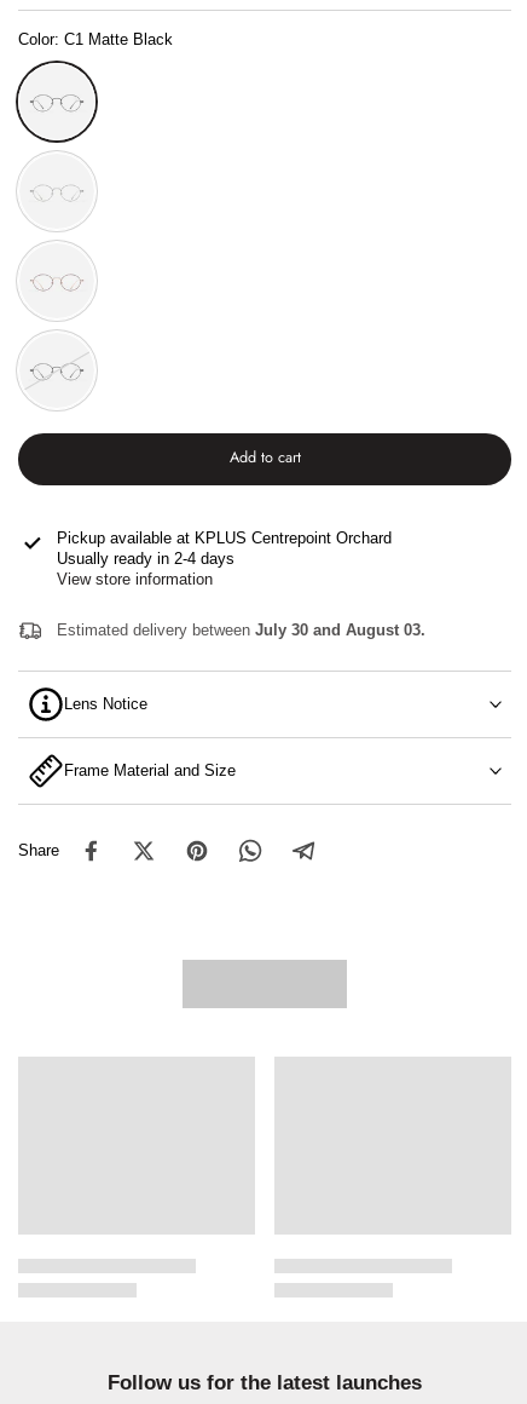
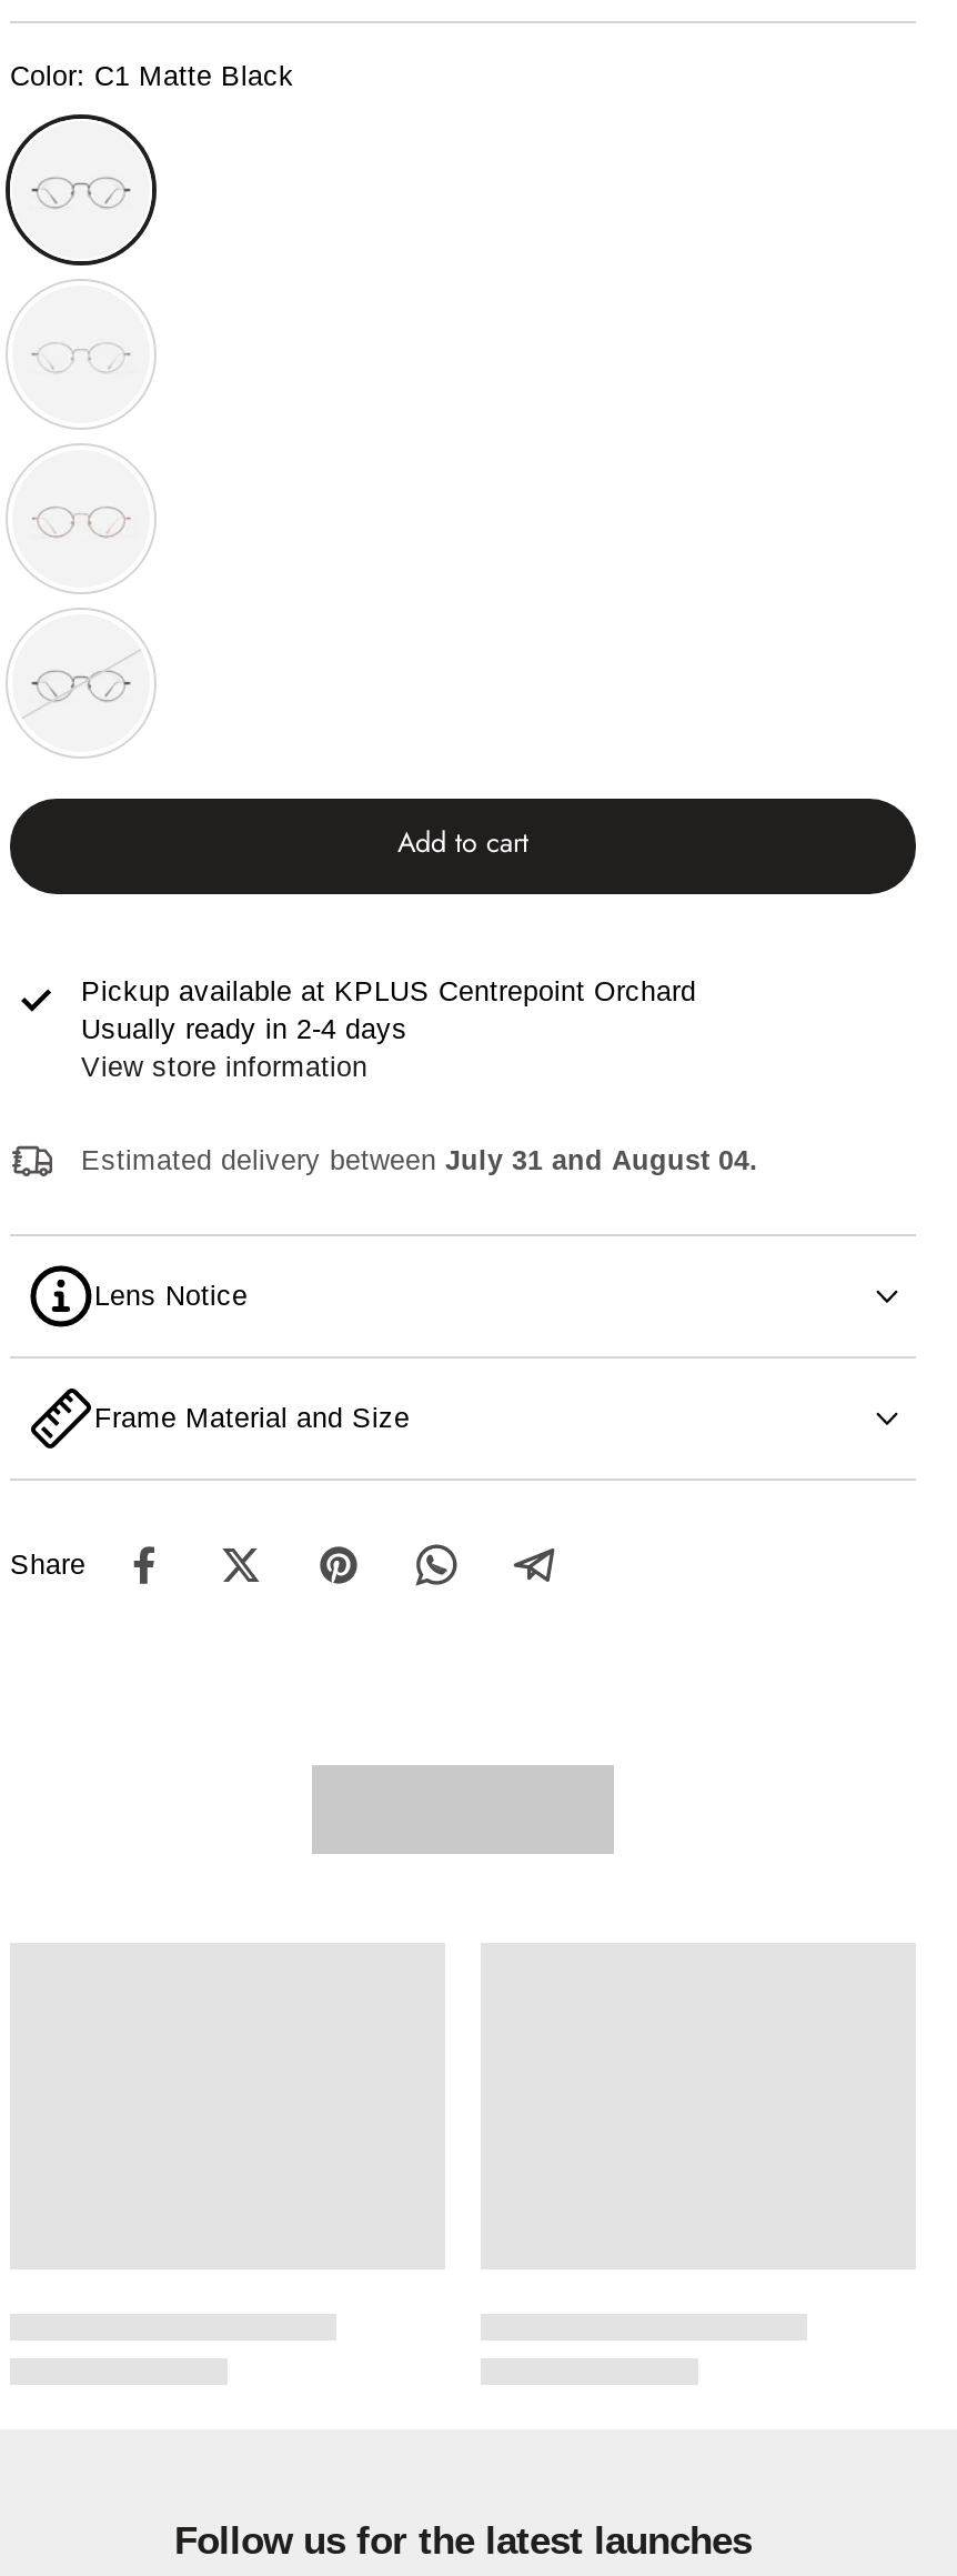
- Estimated delivery between July 30 and August 03.
+ Estimated delivery between July 31 and August 04.
